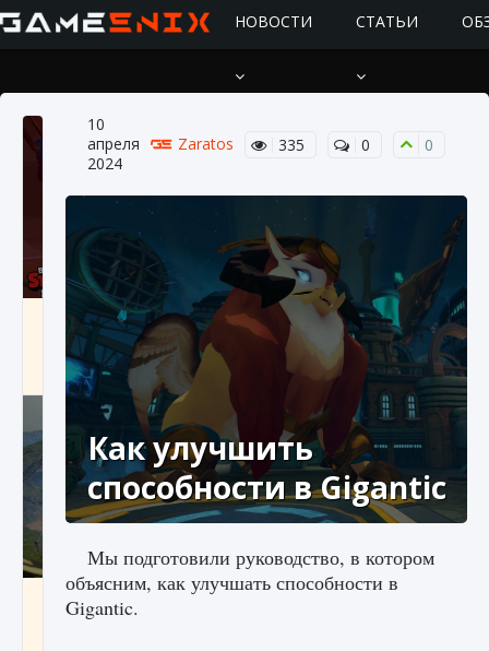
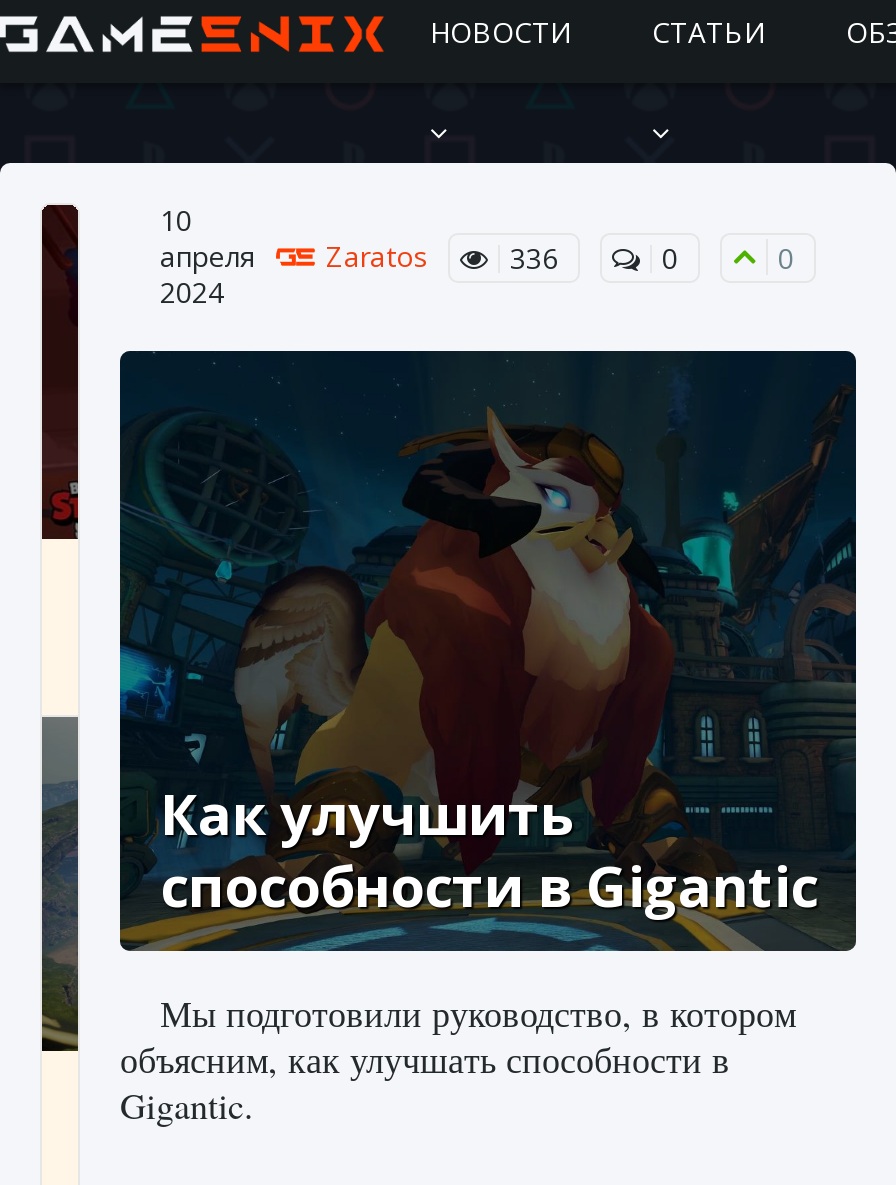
- 335
+ 336
